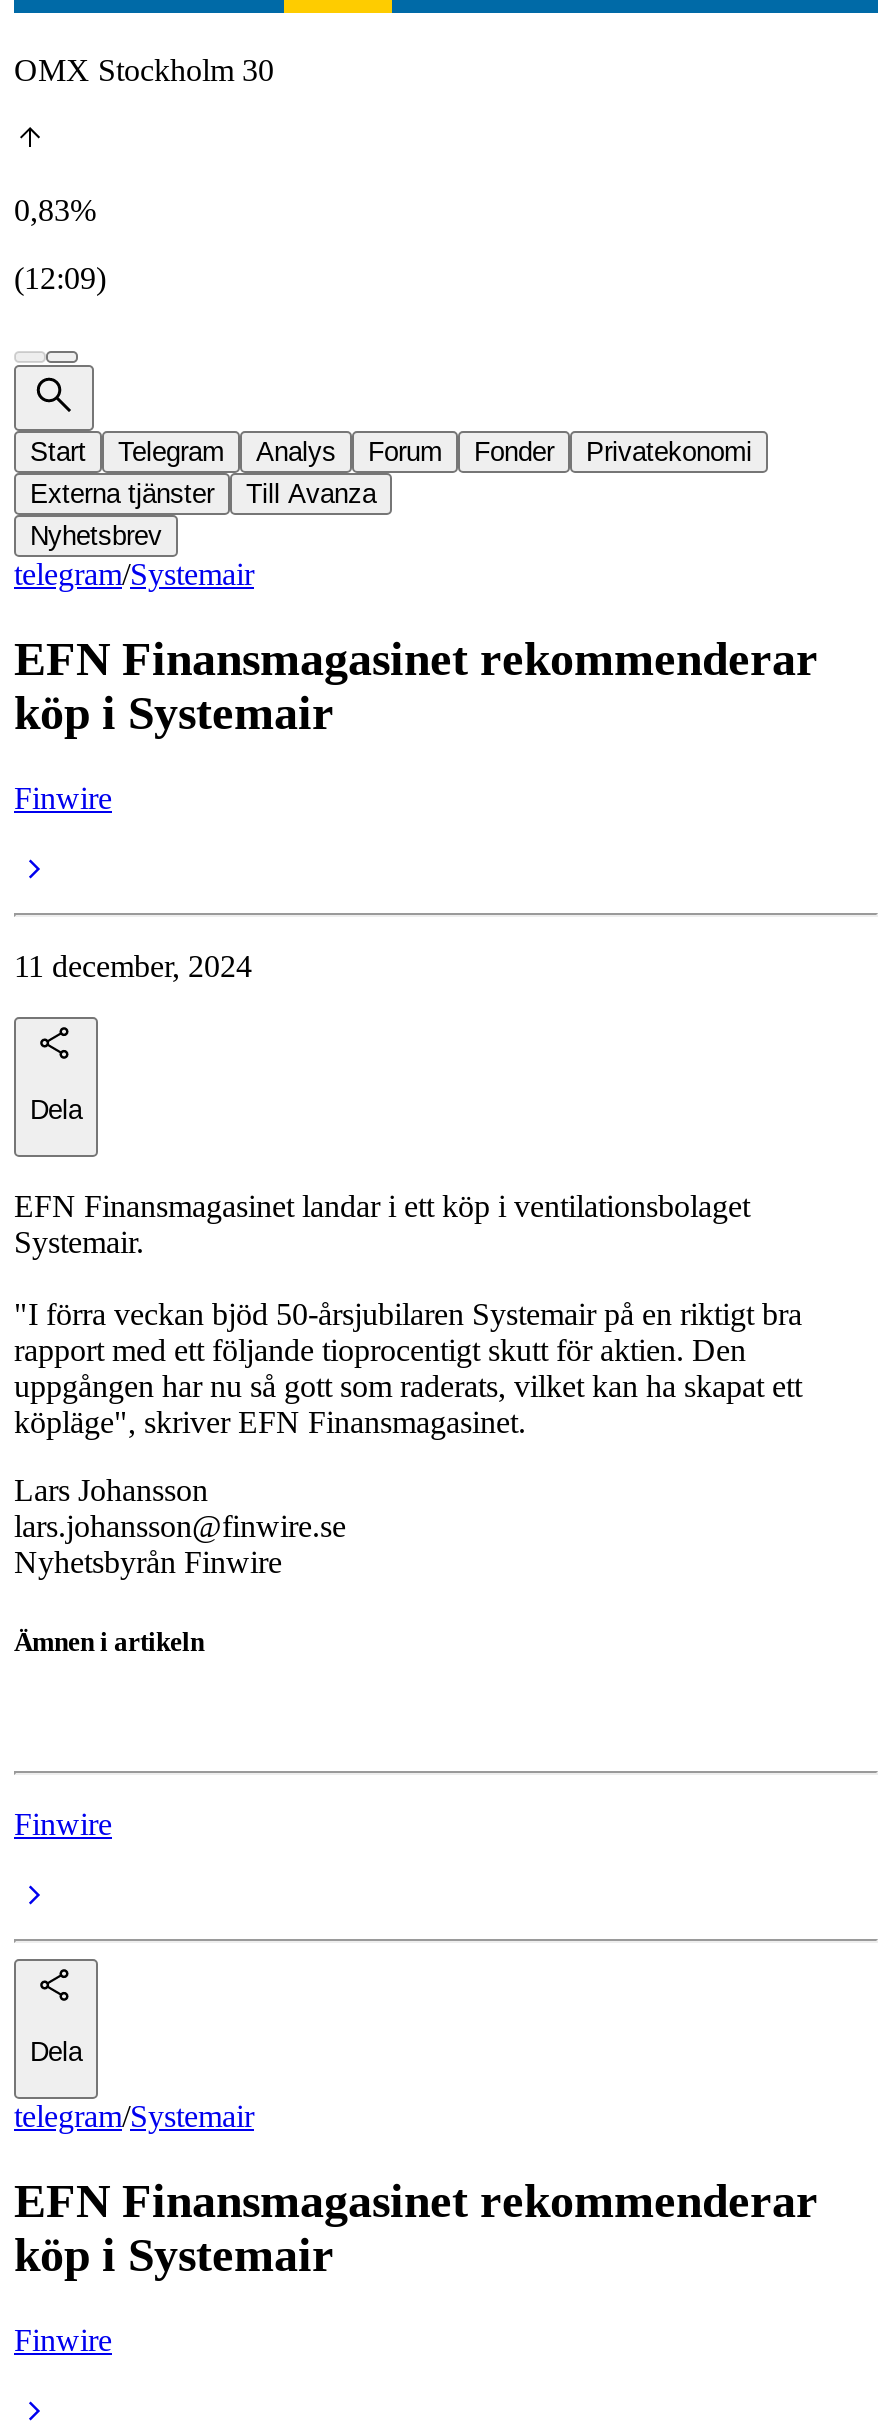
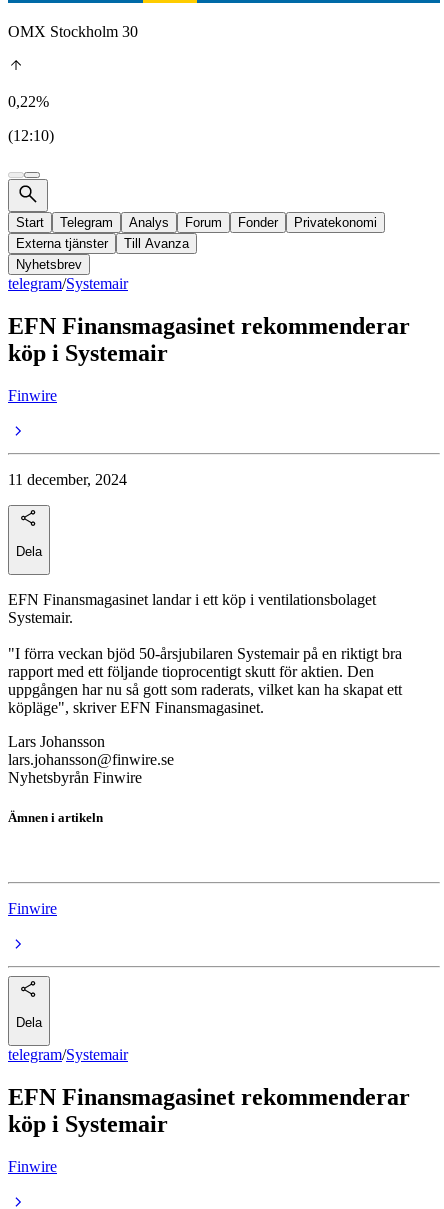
- 0,83%
+ 0,22%

- (12:09)
+ (12:10)
